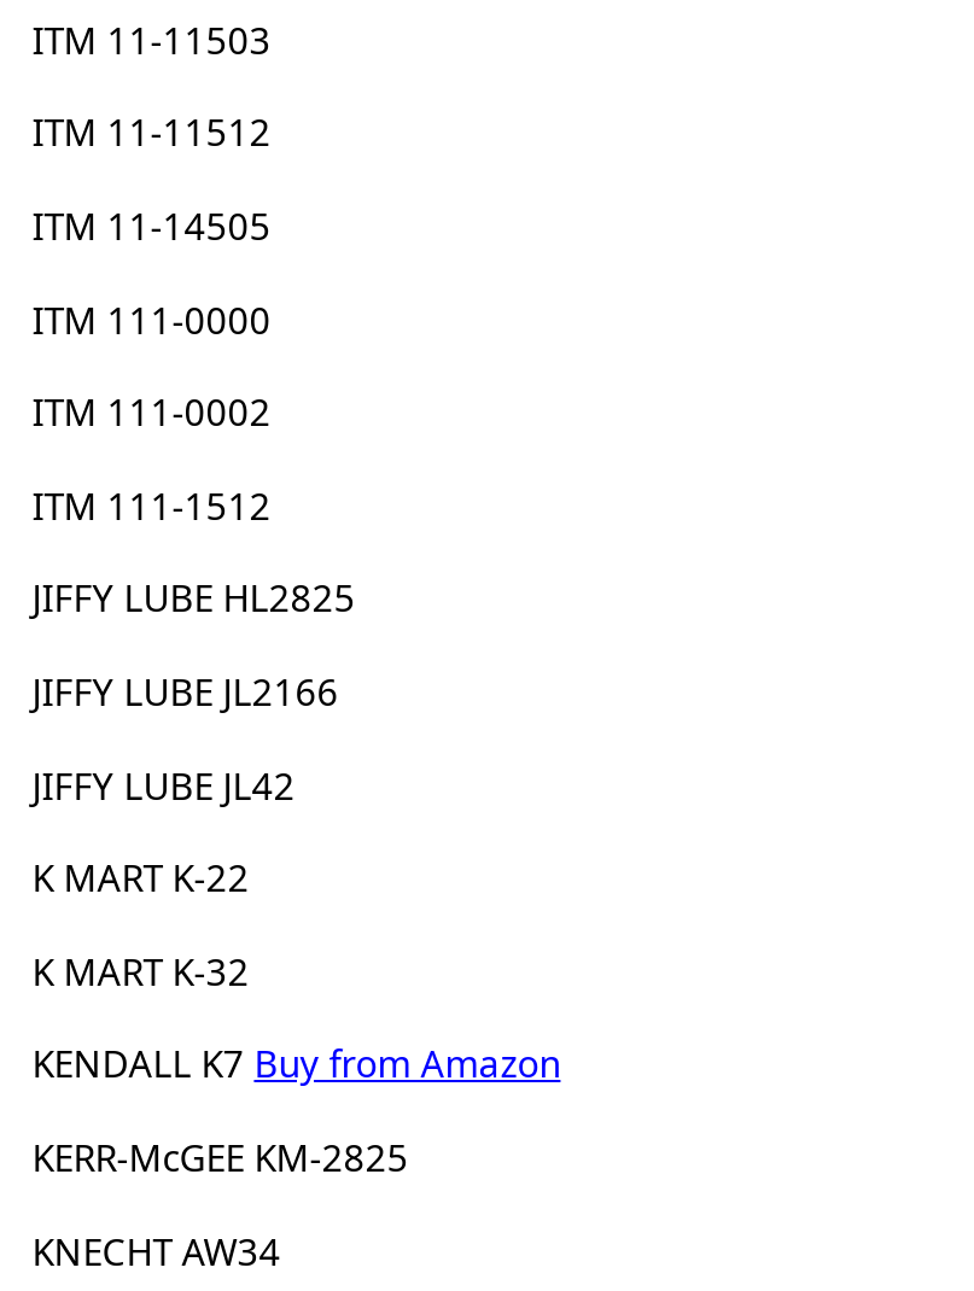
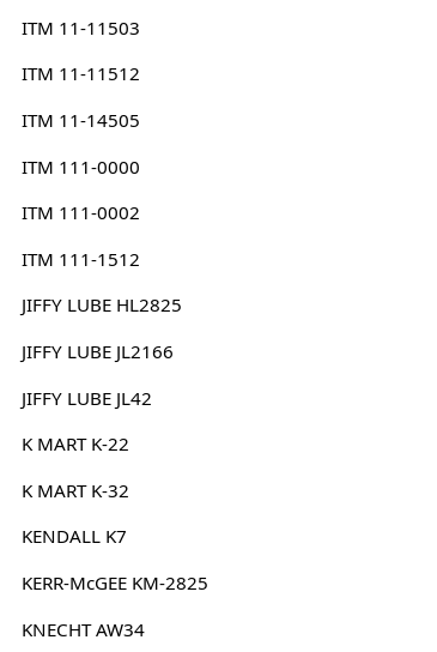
- KENDALL K7 Buy from Amazon
+ KENDALL K7
